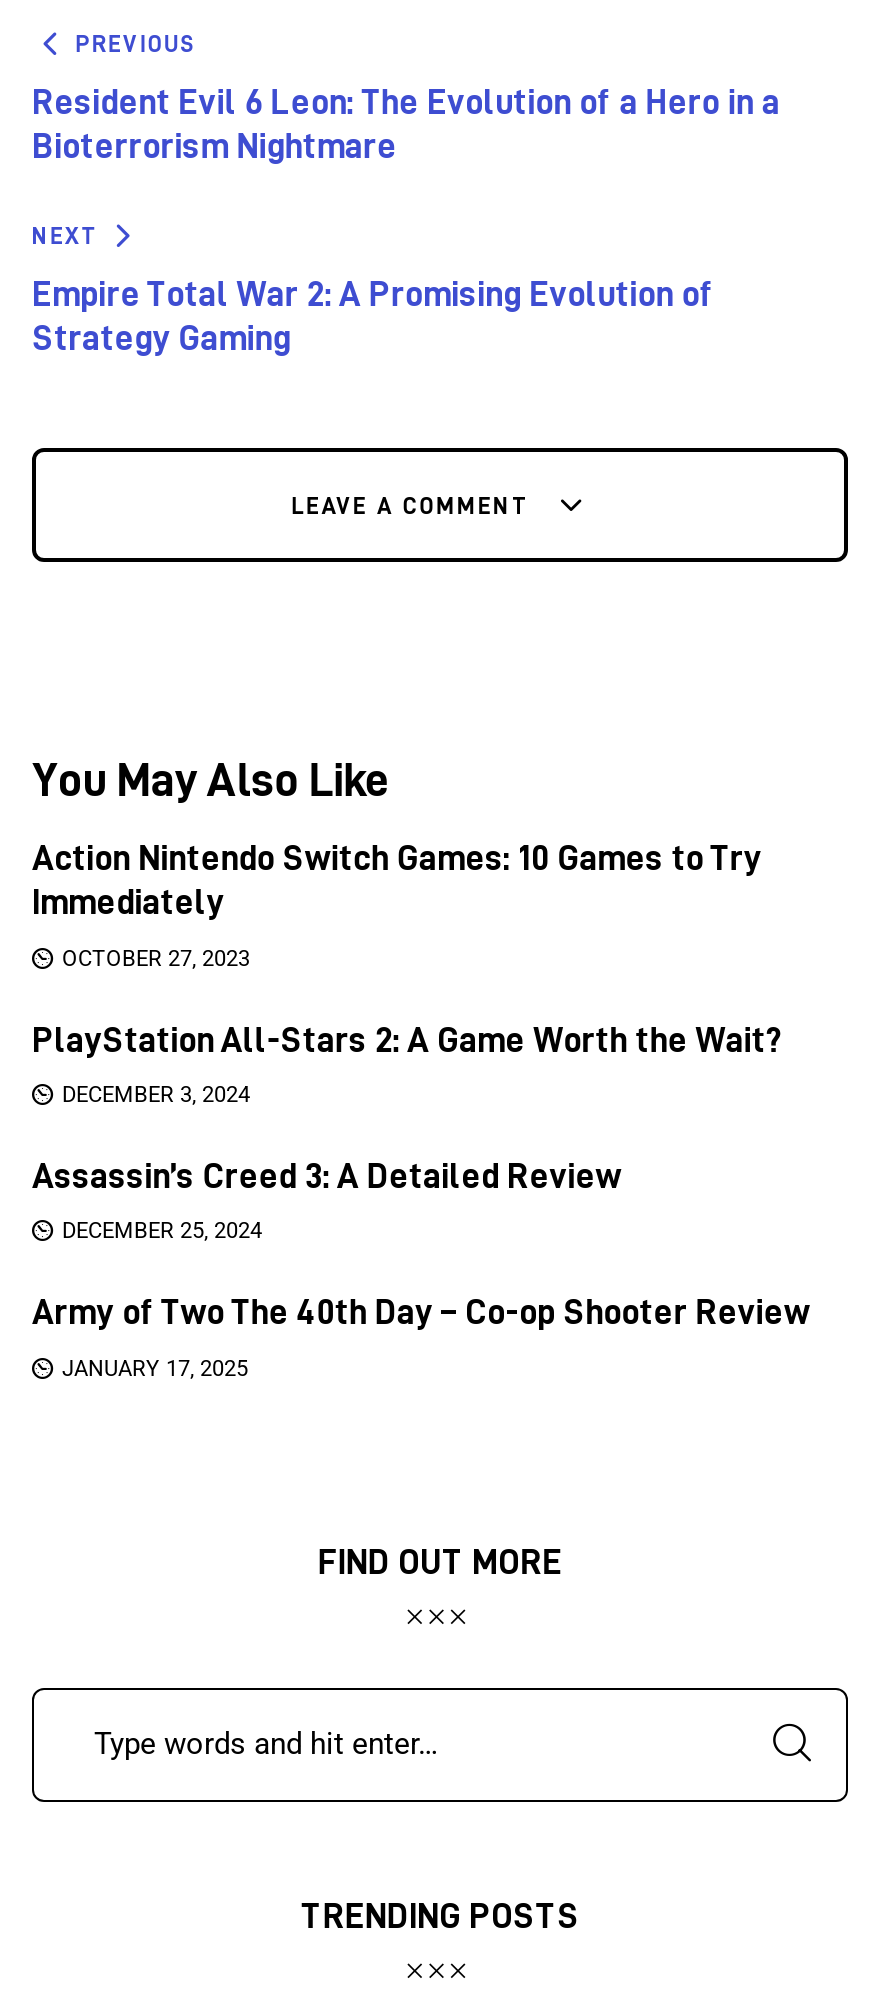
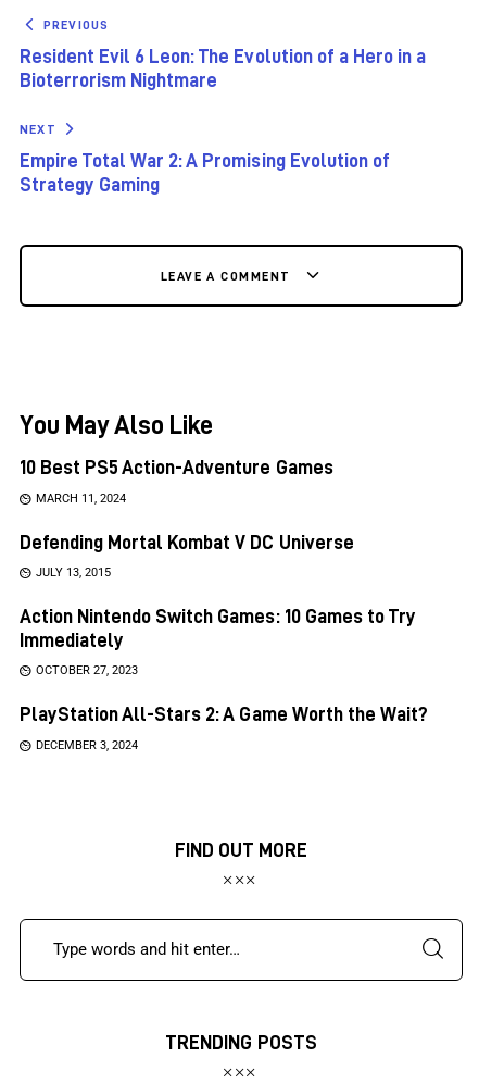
+ 10 Best PS5 Action-Adventure Games
+ MARCH 11, 2024
+ Defending Mortal Kombat V DC Universe
+ JULY 13, 2015

moved down: Action Nintendo Switch Games: 10 Games to Try | Immediately | OCTOBER 27, 2023 | PlayStation All-Stars 2: A Game Worth the Wait? | DECEMBER 3, 2024

- Assassin’s Creed 3: A Detailed Review
- DECEMBER 25, 2024
- Army of Two The 40th Day – Co-op Shooter Review
- JANUARY 17, 2025
